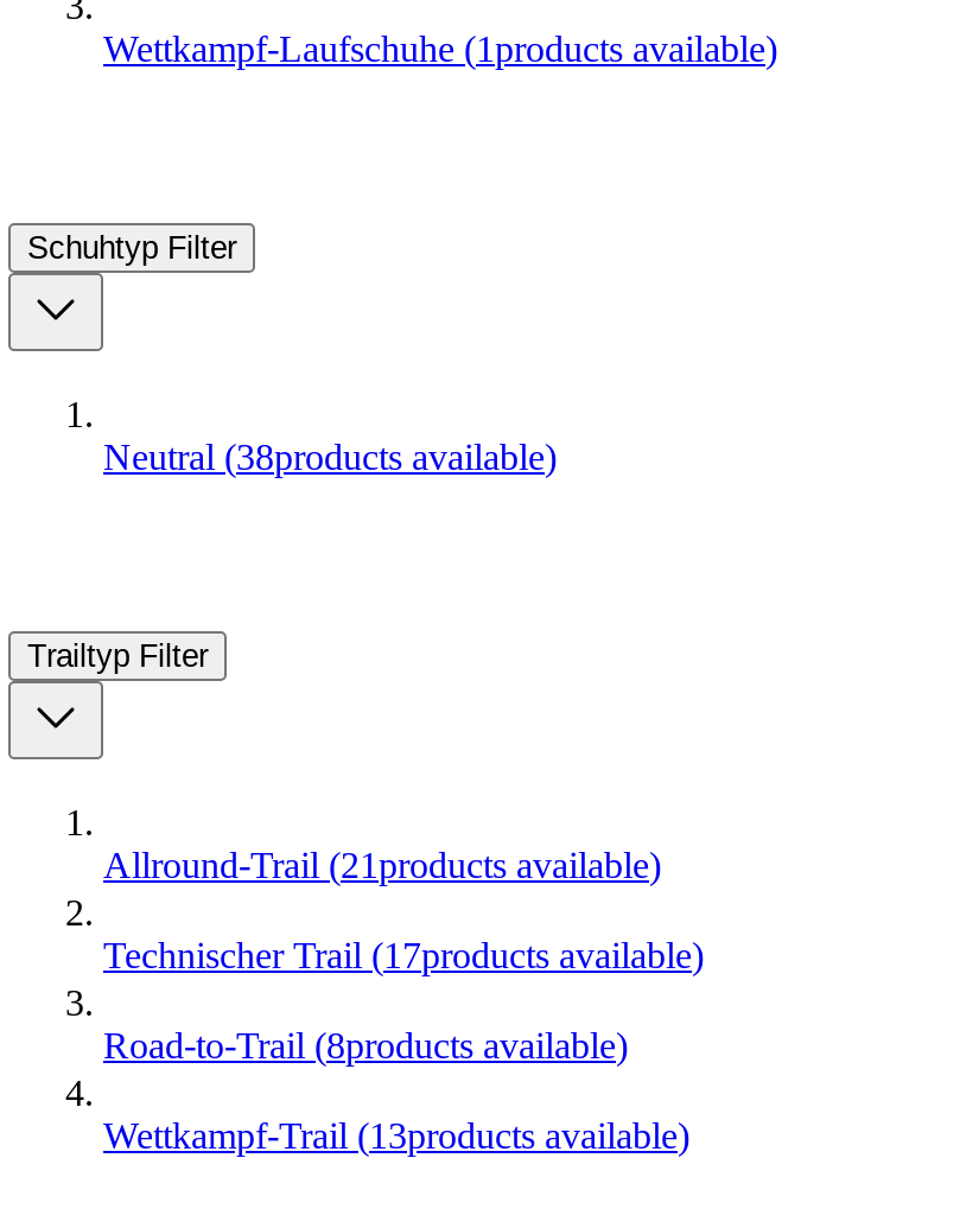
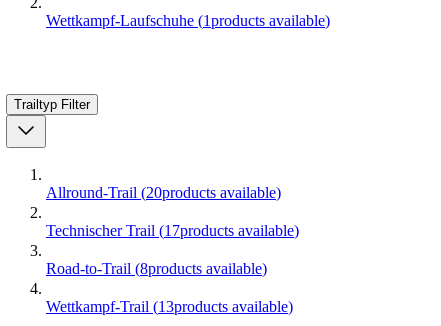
- Schuhtyp Filter

- Neutral (38products available)

- Allround-Trail (21 products available)
+ Allround-Trail (20 products available)
